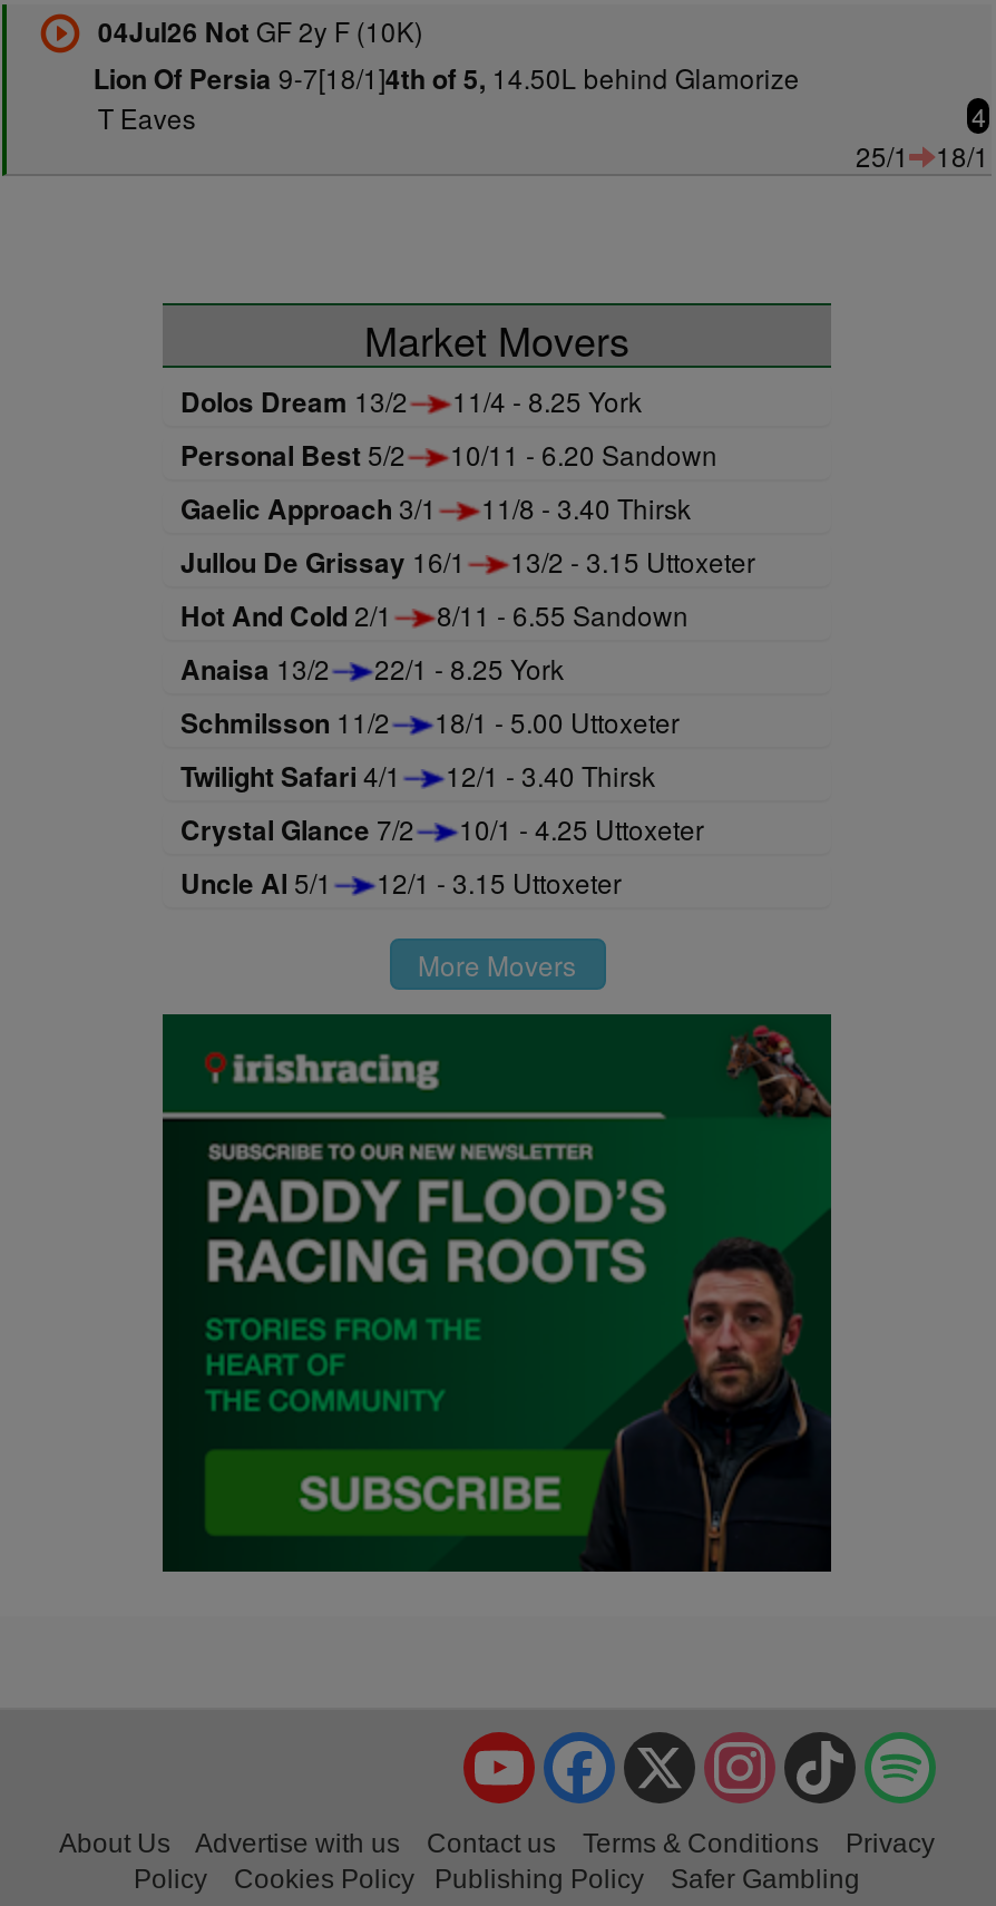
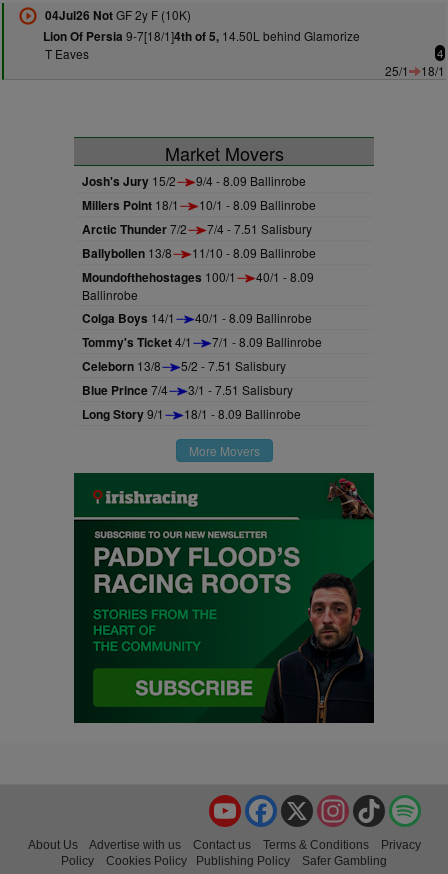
- Dolos Dream 13/2
- 11/4 - 8.25 York
- Personal Best 5/2
- 10/11 - 6.20 Sandown
- Gaelic Approach 3/1
- 11/8 - 3.40 Thirsk
- Jullou De Grissay 16/1
- 13/2 - 3.15 Uttoxeter
- Hot And Cold 2/1
- 8/11 - 6.55 Sandown
- Anaisa 13/2
- 22/1 - 8.25 York
- Schmilsson 11/2
- 18/1 - 5.00 Uttoxeter
- Twilight Safari 4/1
- 12/1 - 3.40 Thirsk
- Crystal Glance 7/2
- 10/1 - 4.25 Uttoxeter
- Uncle Al 5/1
- 12/1 - 3.15 Uttoxeter
+ Josh's Jury 15/2
+ 9/4 - 8.09 Ballinrobe
+ Millers Point 18/1
+ 10/1 - 8.09 Ballinrobe
+ Arctic Thunder7/2
+ 7/4 - 7.51 Salisbury
+ Ballybollen 13/8
+ 11/10 - 8.09 Ballinrobe
+ Moundofthehostages 100/1
+ 40/1 - 8.09
+ Ballinrobe
+ Colga Boys 14/1
+ 40/1 - 8.09 Ballinrobe
+ Tommy's Ticket4/1
+ 7/1 - 8.09 Ballinrobe
+ Celeborn 13/8
+ 5/2 - 7.51 Salisbury
+ Blue Prince 7/4
+ 3/1 - 7.51 Salisbury
+ Long Story 9/1
+ 18/1 - 8.09 Ballinrobe
